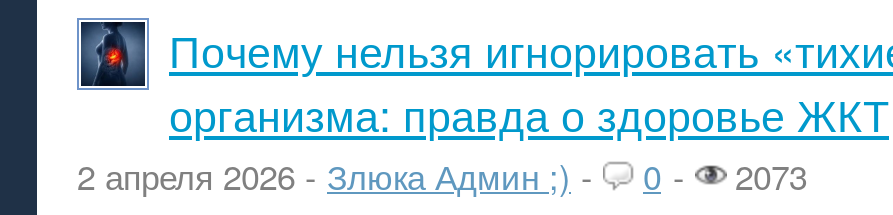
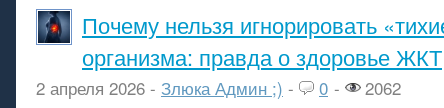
- 2 апреля 2026 - Злюка Админ ;) - 0 - 2073
+ 2 апреля 2026 - Злюка Админ ;) - 0 - 2062
